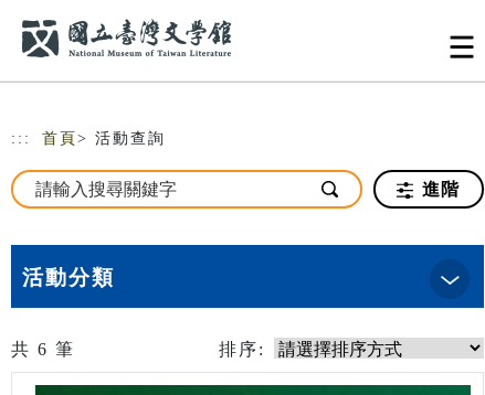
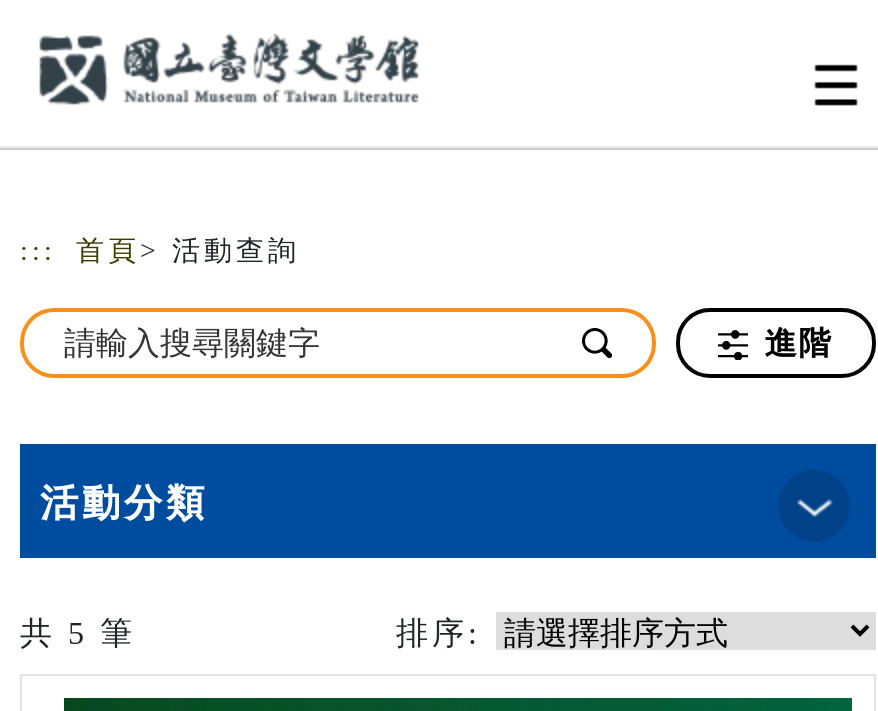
- 共6筆
+ 共5筆
